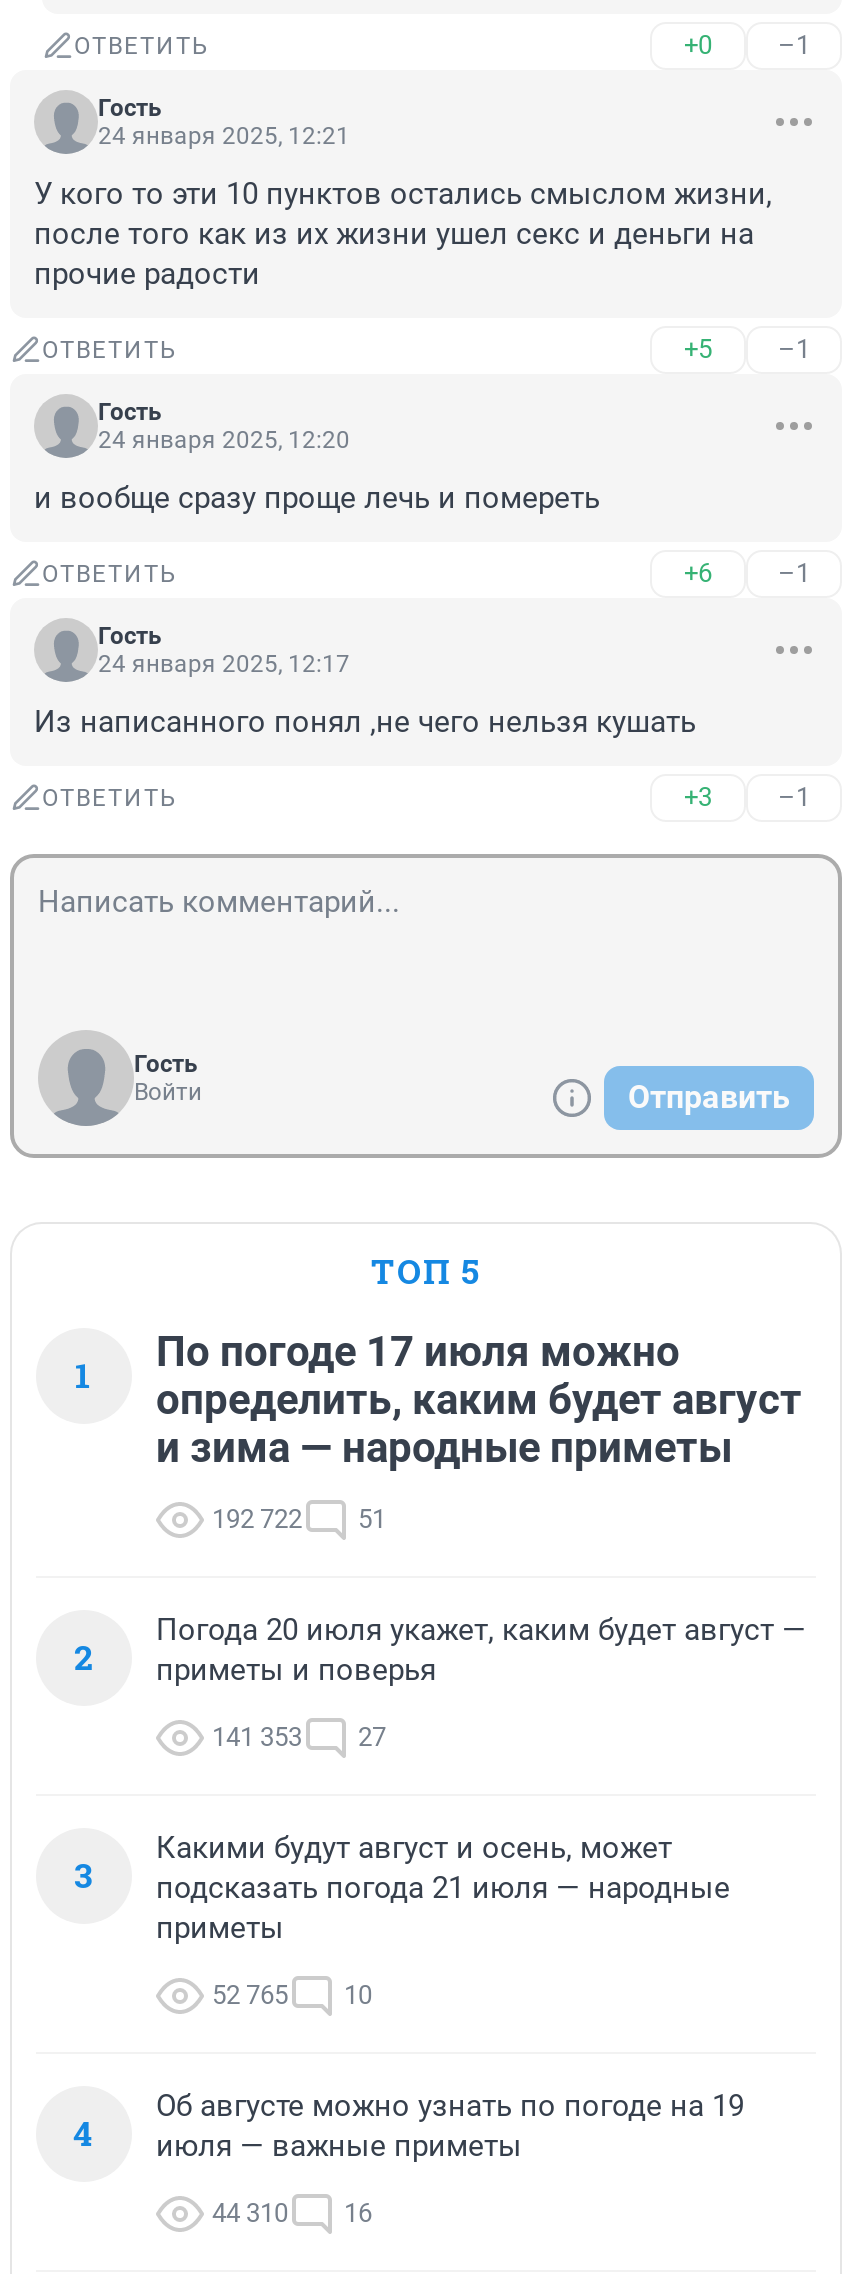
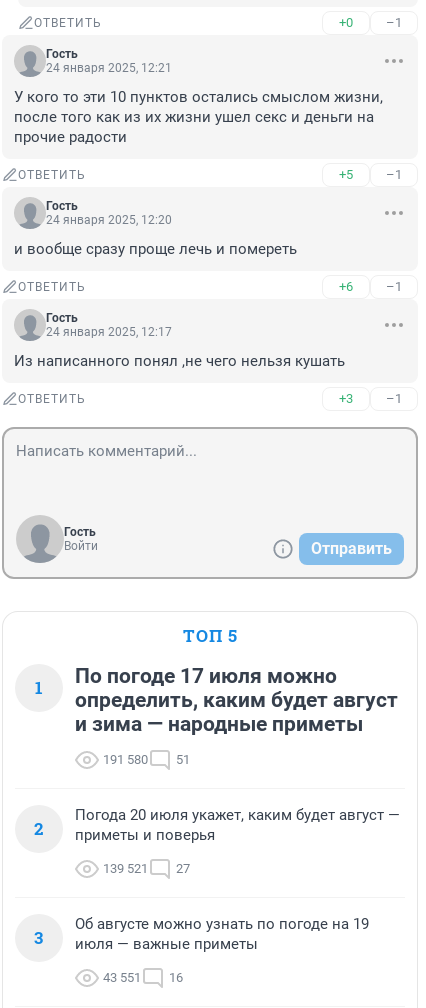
- 192 722 51
+ 191 580 51

- 141 353 27
+ 139 521 27

- Какими будут август и осень, может
- подсказать погода 21 июля — народные
- приметы
- 52 765
- 10
- 4

- 44 310 16
+ 43 551 16
